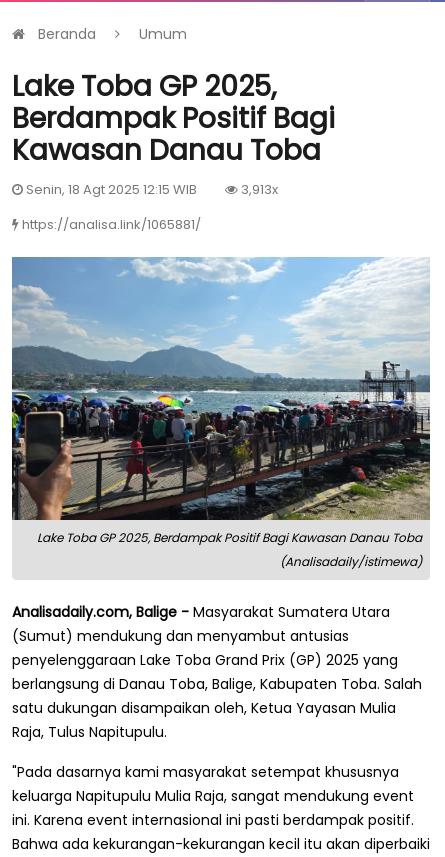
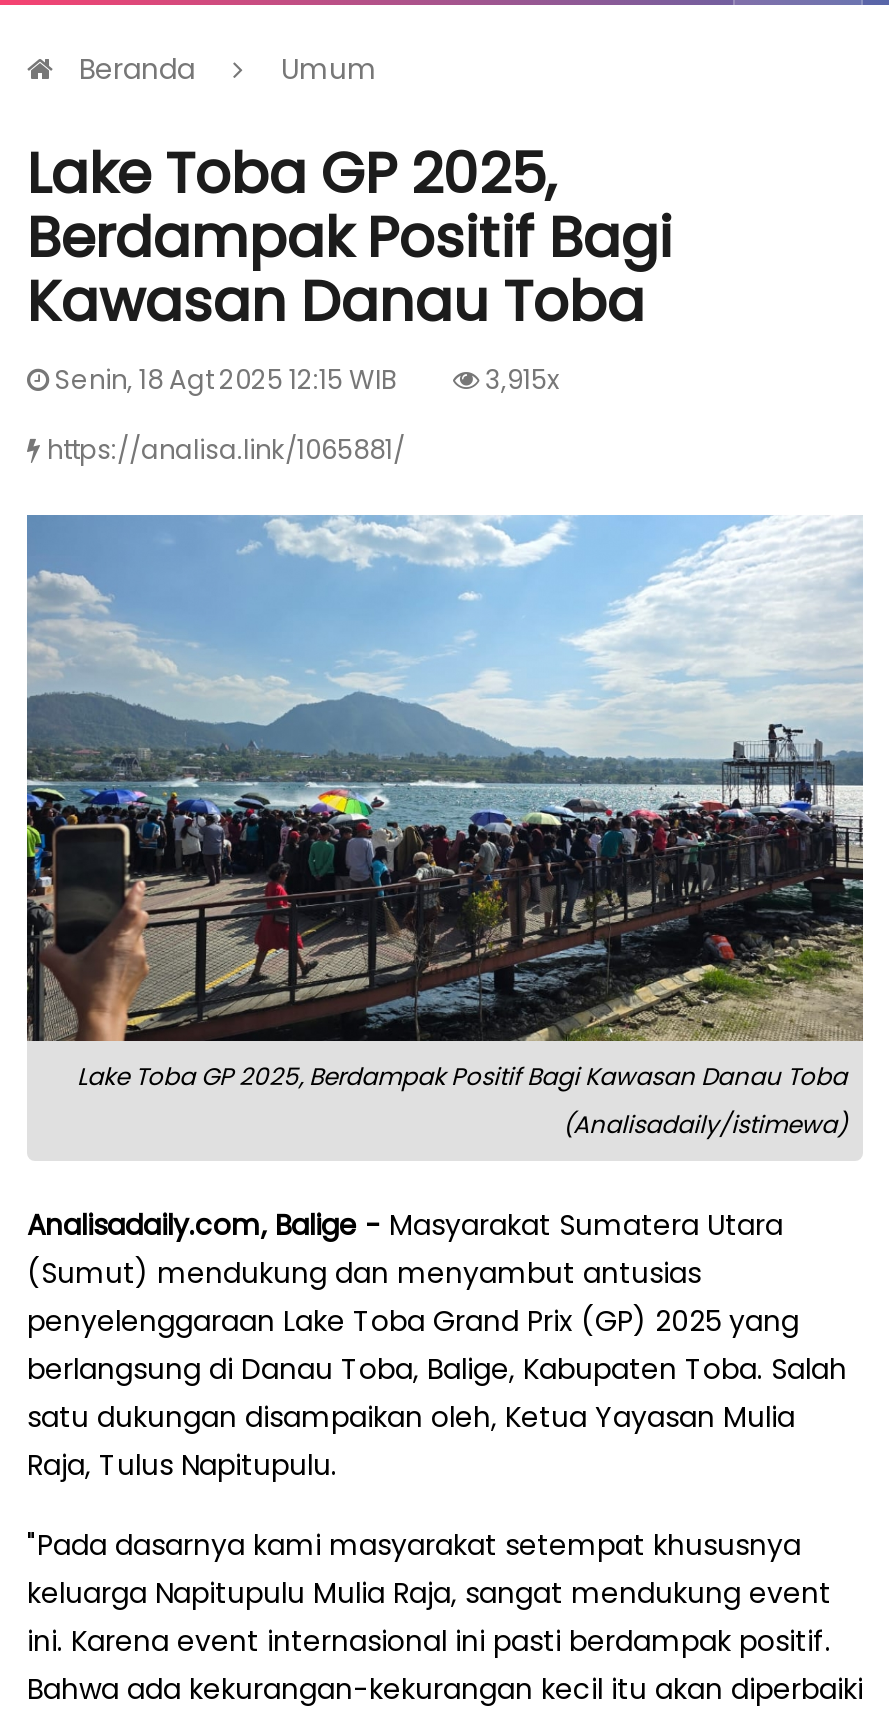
- 3,913x
+ 3,915x
